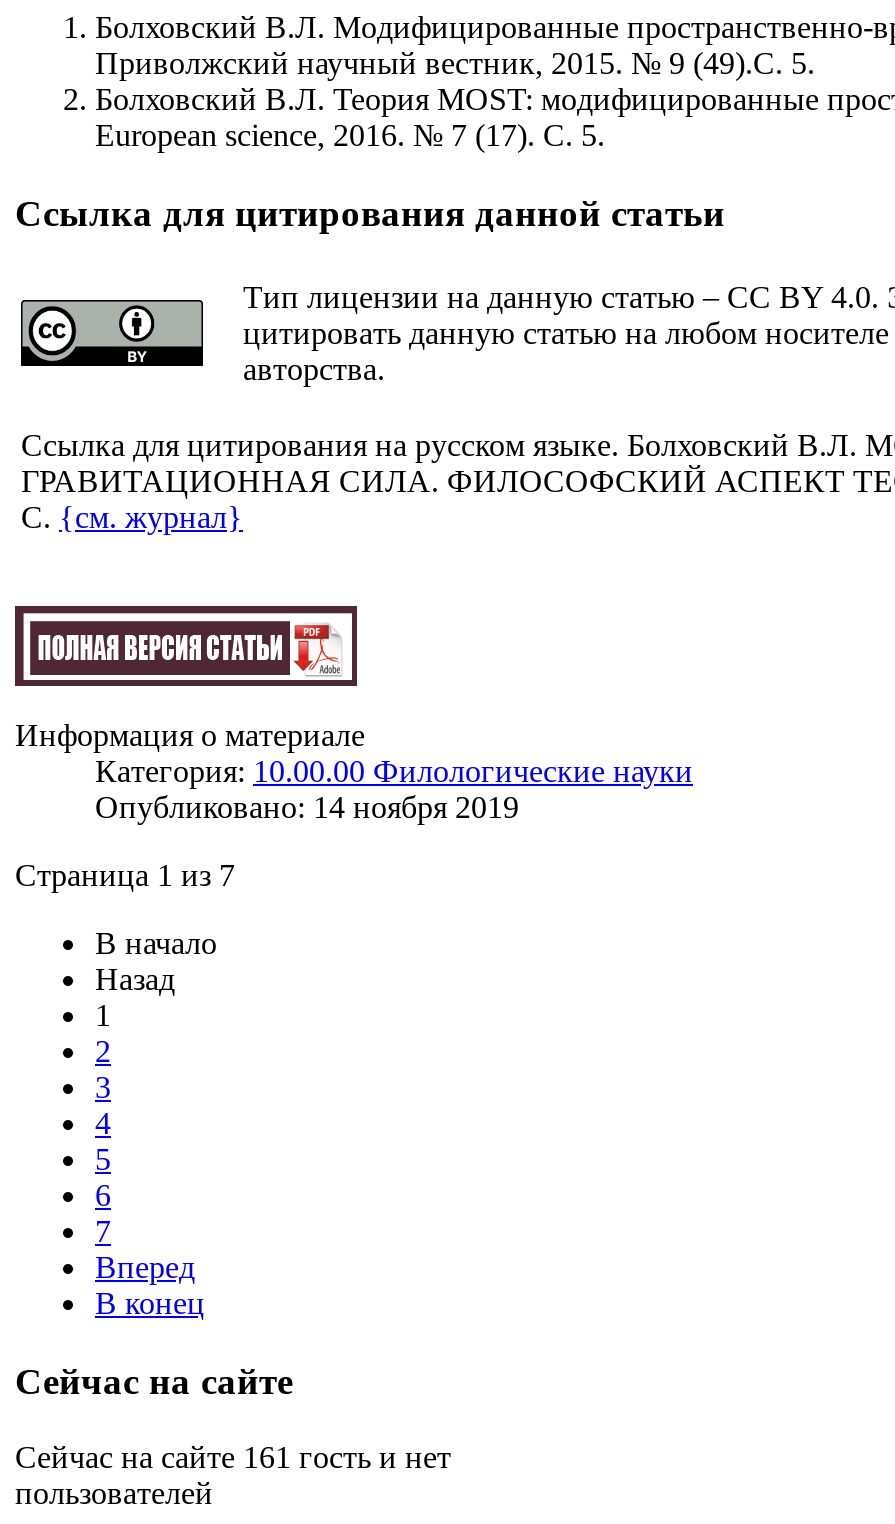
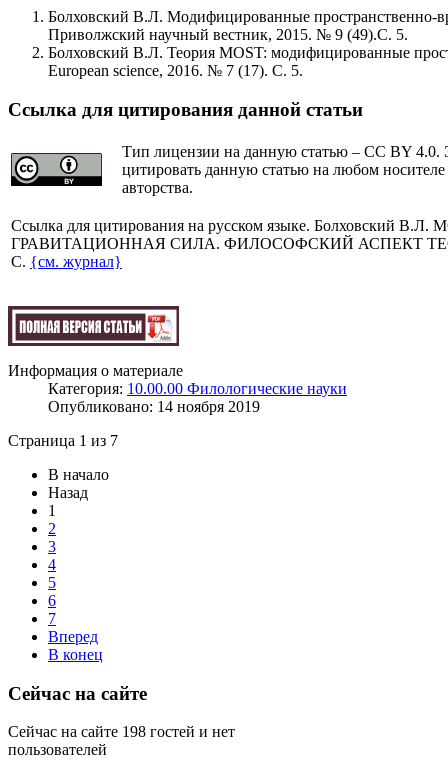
- Сейчас на сайте 161 гость и нет
+ Сейчас на сайте 198 гостей и нет
